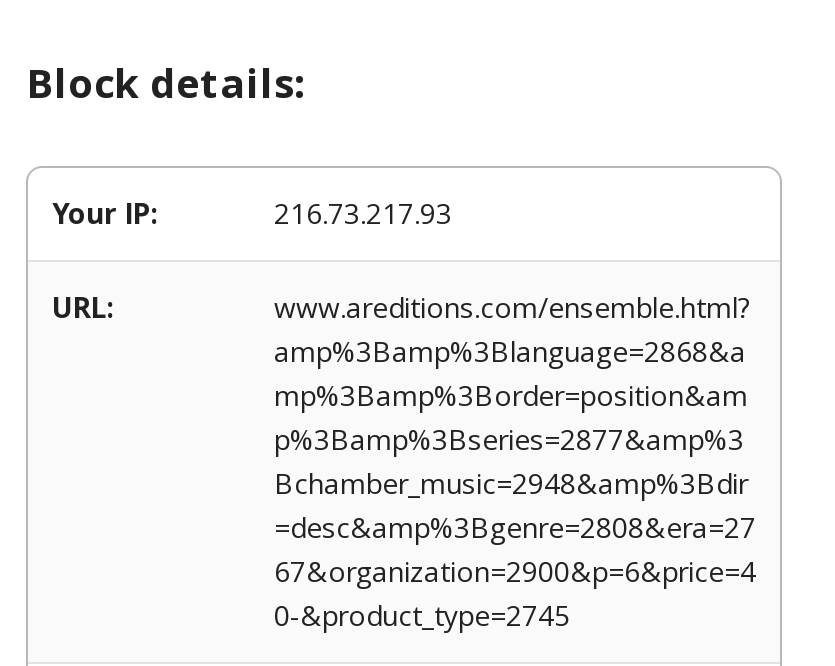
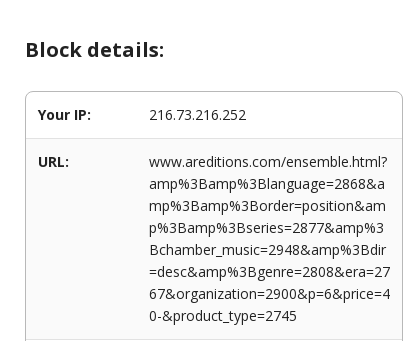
- 216.73.217.93
+ 216.73.216.252
